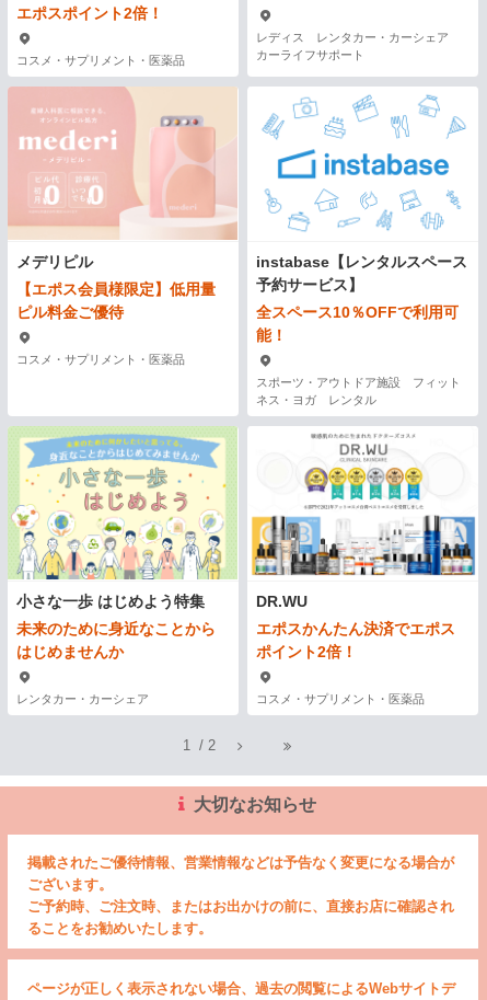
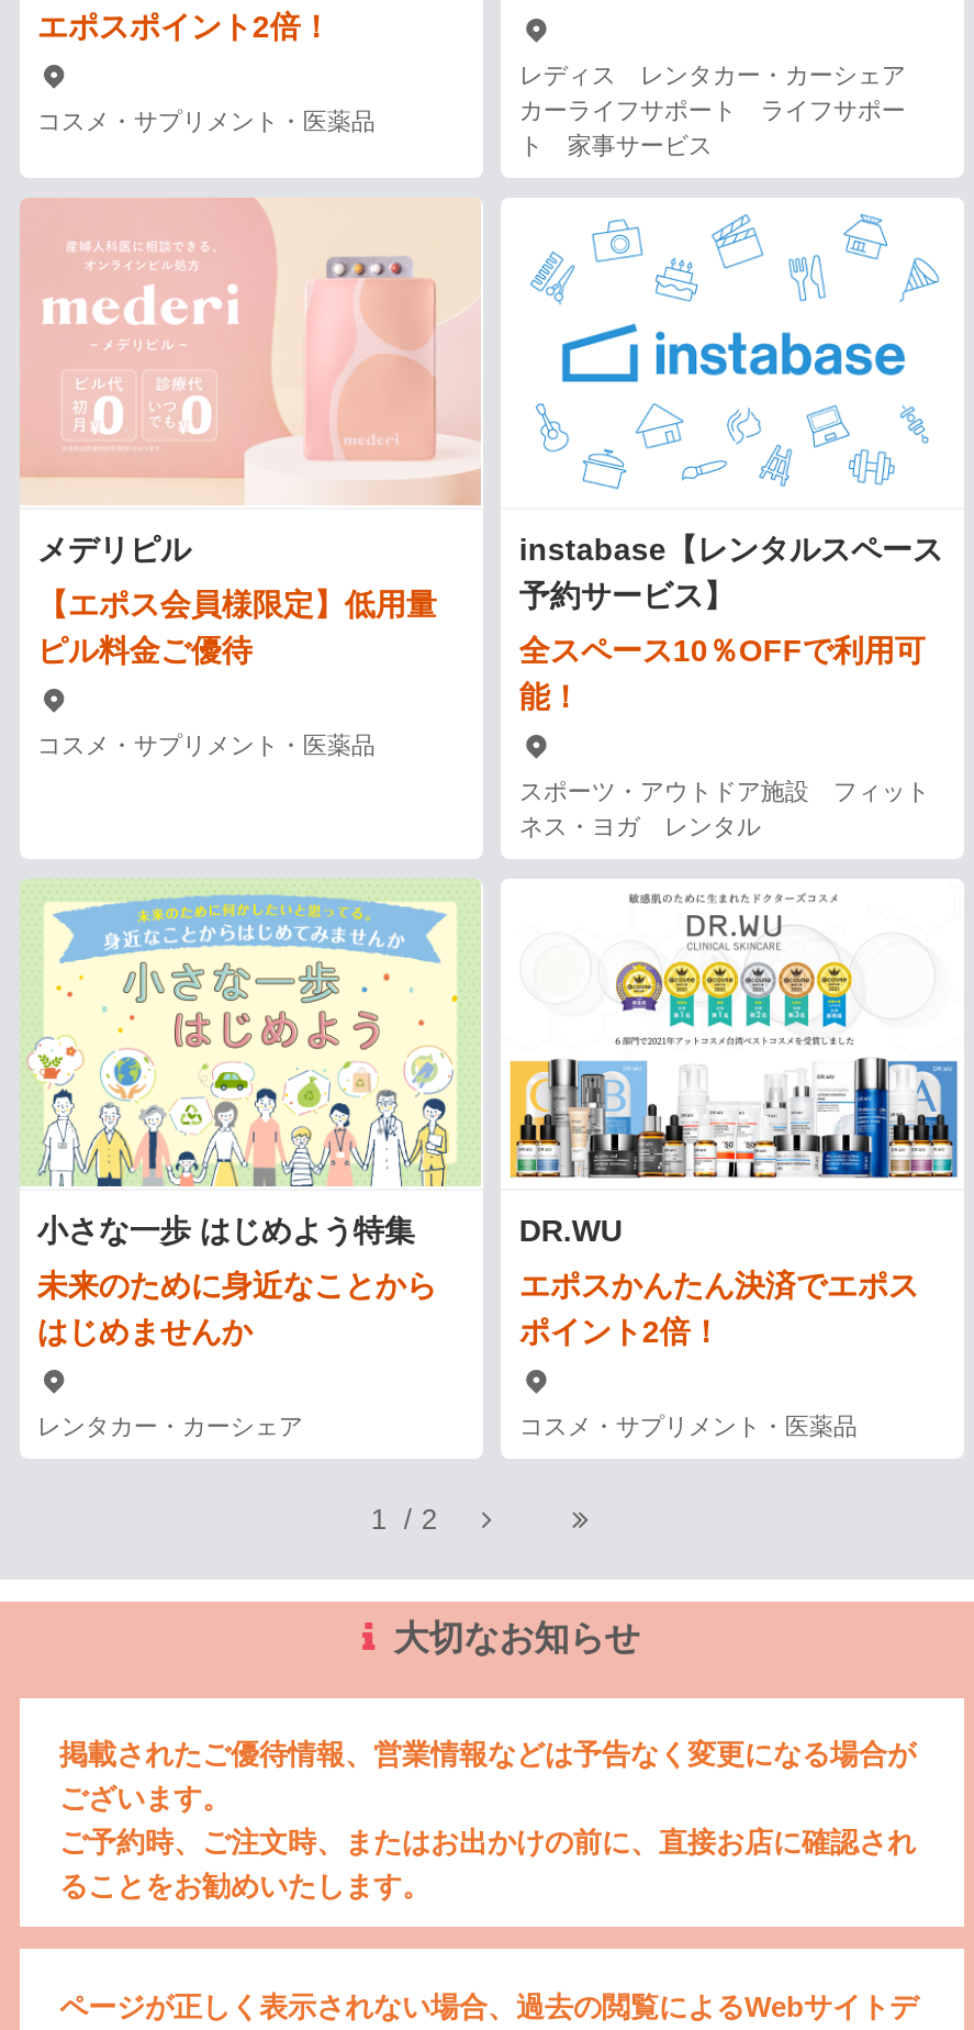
- カーライフサポート
+ カーライフサポート ライフサポー
+ ト 家事サービス
